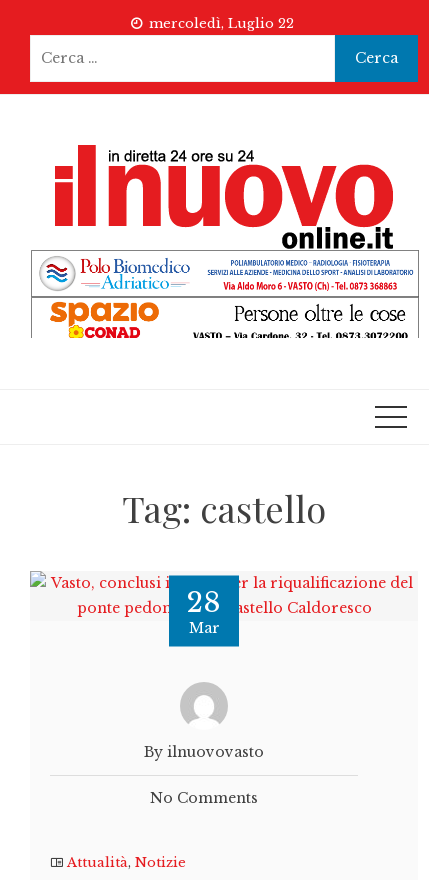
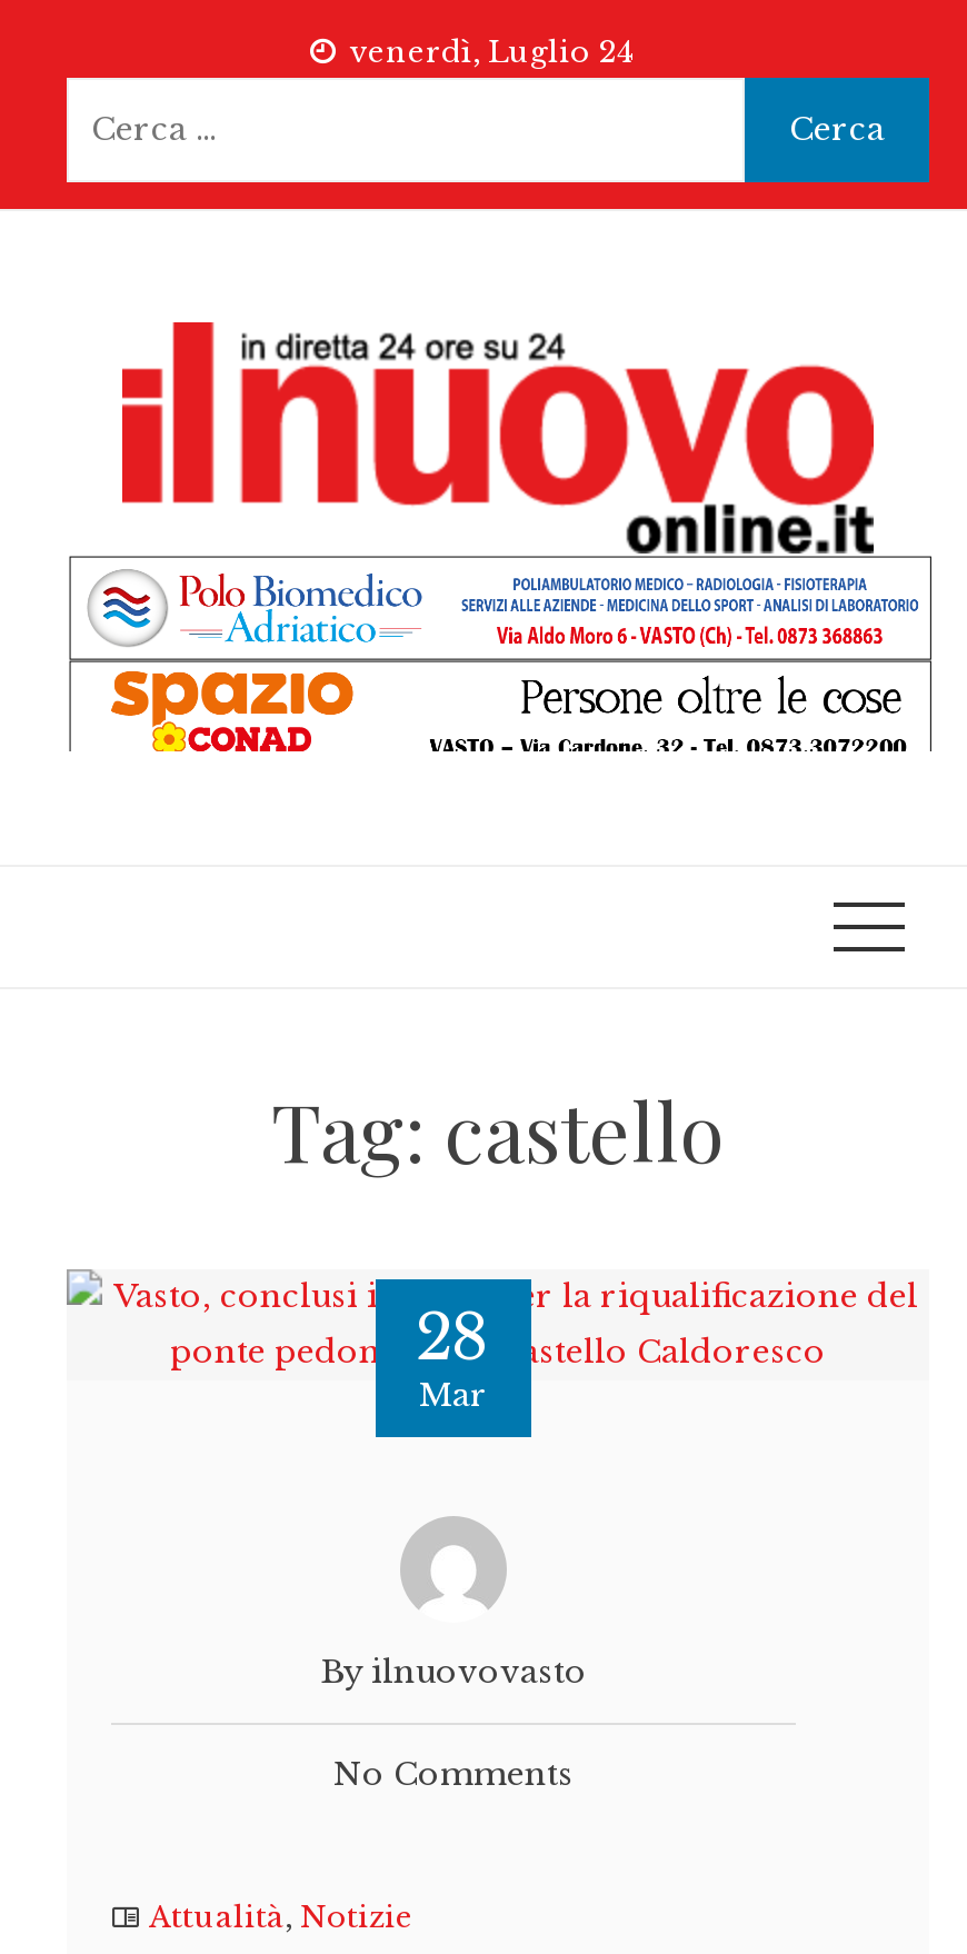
- mercoledì, Luglio 22
+ venerdì, Luglio 24
